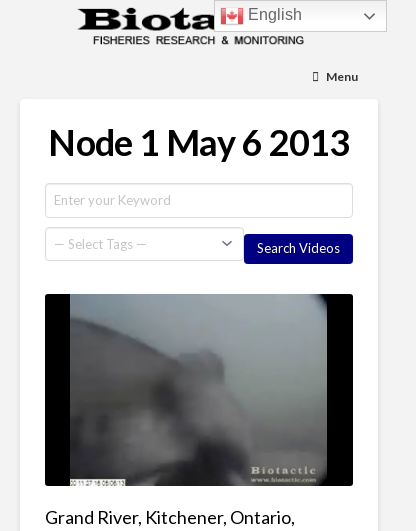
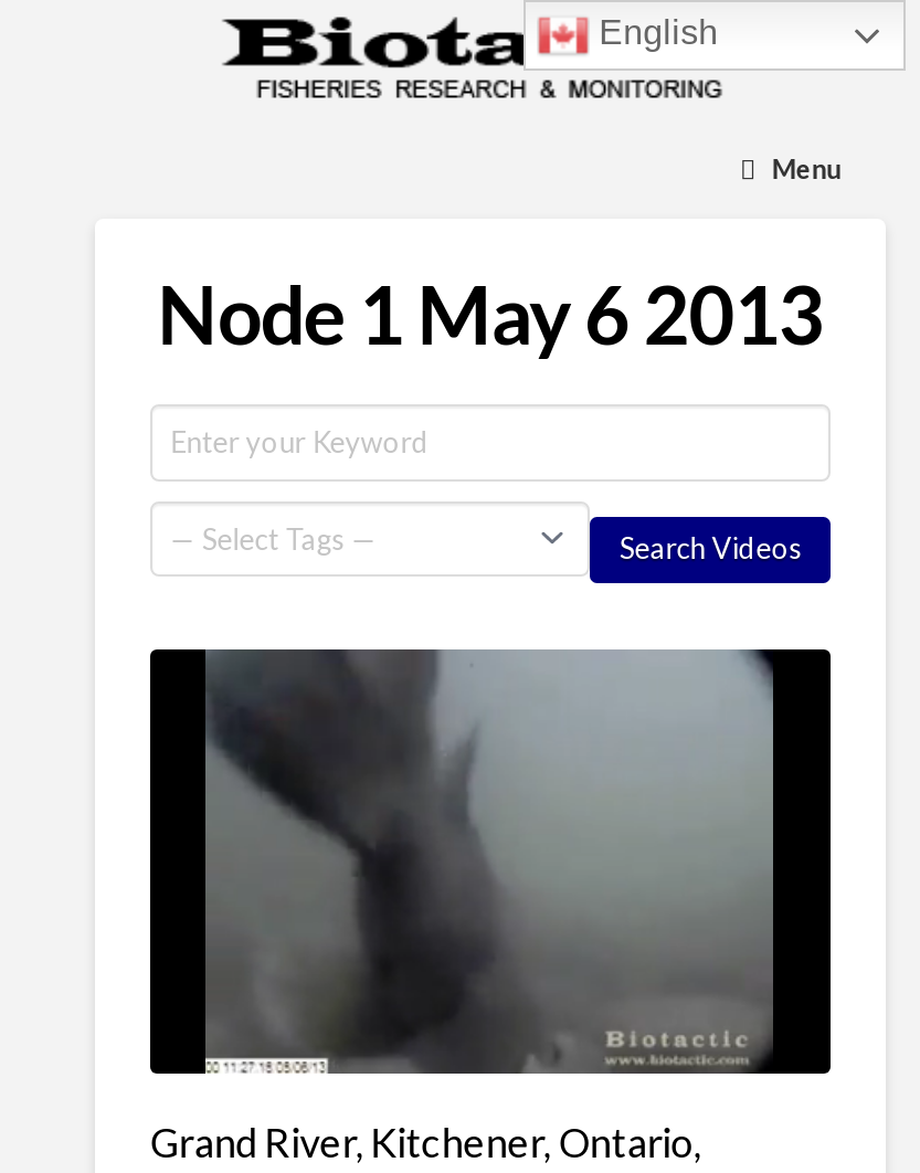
- [image]
+ [image]
